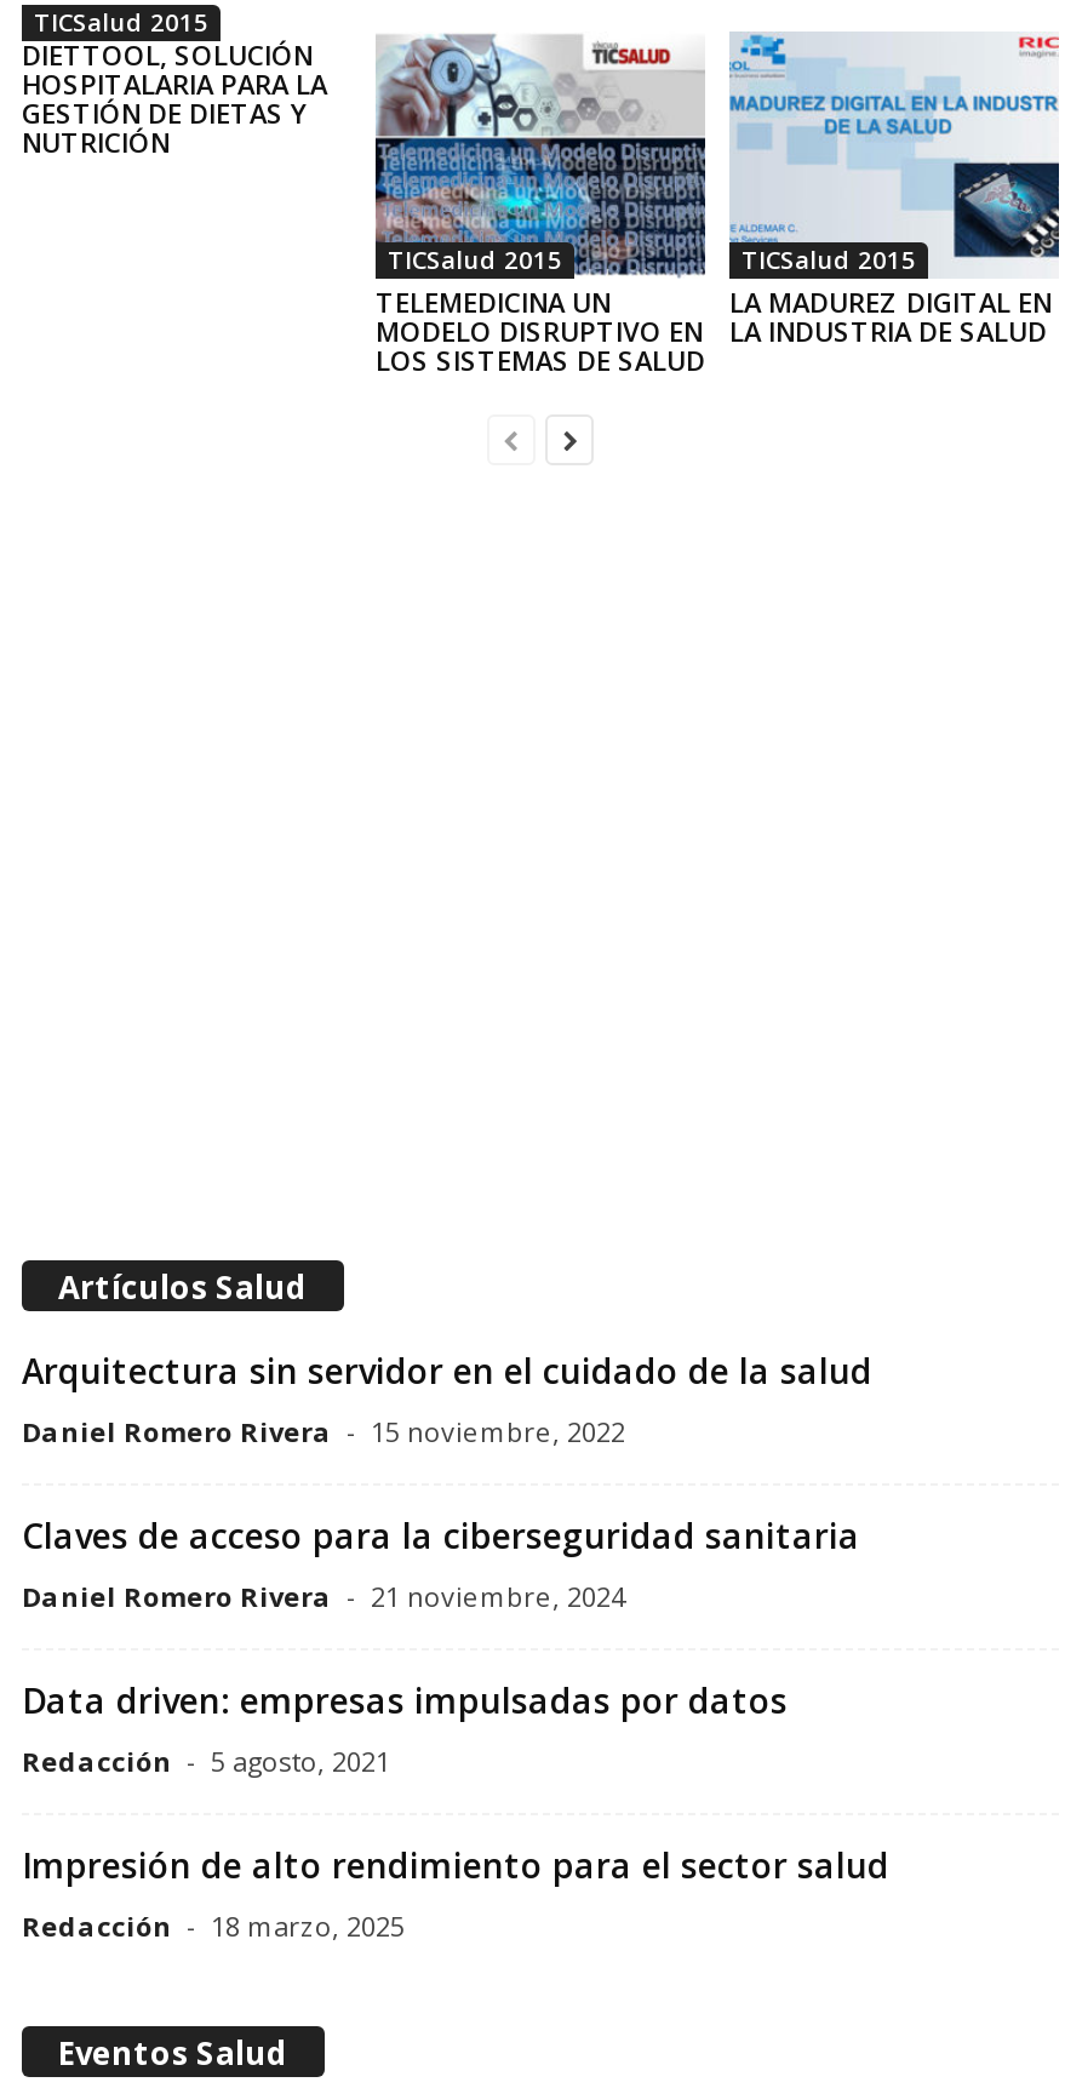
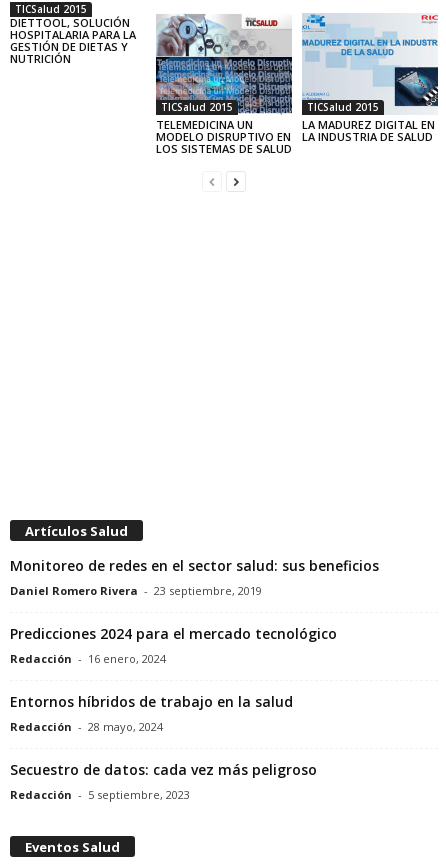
- Arquitectura sin servidor en el cuidado de la salud
- Daniel Romero Rivera - 15 noviembre, 2022
+ Monitoreo de redes en el sector salud: sus beneficios
+ Daniel Romero Rivera - 23 septiembre, 2019

- Claves de acceso para la ciberseguridad sanitaria
- Daniel Romero Rivera - 21 noviembre, 2024
+ Predicciones 2024 para el mercado tecnológico
+ Redacción - 16 enero, 2024

- Data driven: empresas impulsadas por datos
- Redacción - 5 agosto, 2021
+ Entornos híbridos de trabajo en la salud
+ Redacción - 28 mayo, 2024

- Impresión de alto rendimiento para el sector salud
- Redacción - 18 marzo, 2025
+ Secuestro de datos: cada vez más peligroso
+ Redacción - 5 septiembre, 2023
